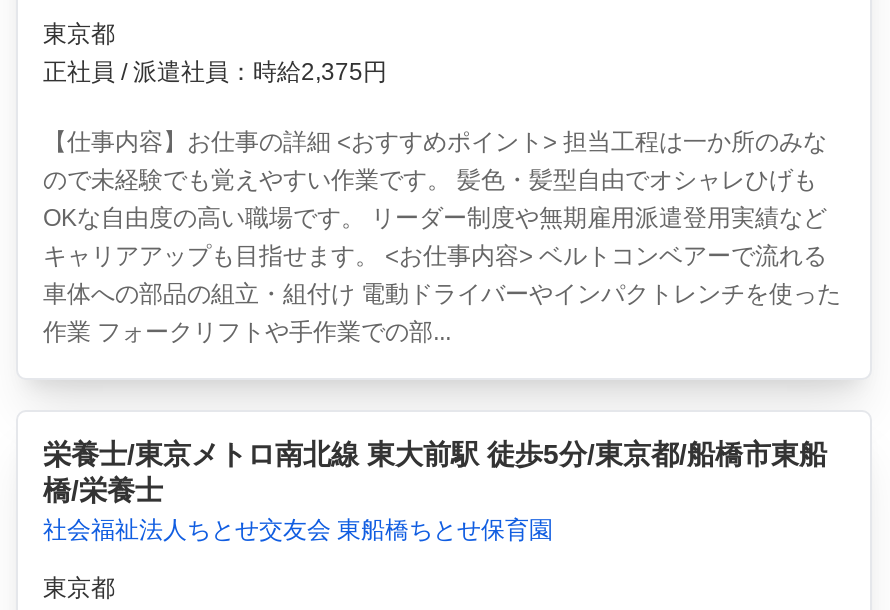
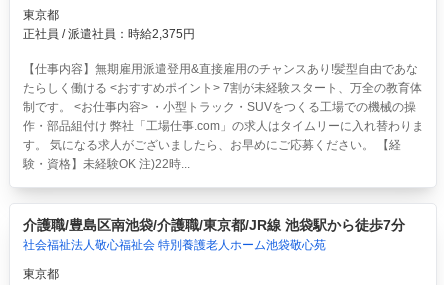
- 【仕事内容】お仕事の詳細 <おすすめポイント> 担当工程は一か所のみな
- ので未経験でも覚えやすい作業です。 髪色・髪型自由でオシャレひげも
- OKな自由度の高い職場です。 リーダー制度や無期雇用派遣登用実績など
- キャリアアップも目指せます。 <お仕事内容> ベルトコンベアーで流れる
- 車体への部品の組立・組付け 電動ドライバーやインパクトレンチを使った
- 作業 フォークリフトや手作業での部...
+ 【仕事内容】無期雇用派遣登用&直接雇用のチャンスあり!髪型自由であな
+ たらしく働ける <おすすめポイント> 7割が未経験スタート、万全の教育体
+ 制です。 <お仕事内容> ・小型トラック・SUVをつくる工場での機械の操
+ 作・部品組付け 弊社「工場仕事.com」の求人はタイムリーに入れ替わりま
+ す。 気になる求人がございましたら、お早めにご応募ください。 【経
+ 験・資格】未経験OK 注)22時...

- 栄養士/東京メトロ南北線 東大前駅 徒歩5分/東京都/船橋市東船
- 橋/栄養士
- 社会福祉法人ちとせ交友会 東船橋ちとせ保育園
+ 介護職/豊島区南池袋/介護職/東京都/JR線 池袋駅から徒歩7分
+ 社会福祉法人敬心福祉会 特別養護老人ホーム池袋敬心苑
